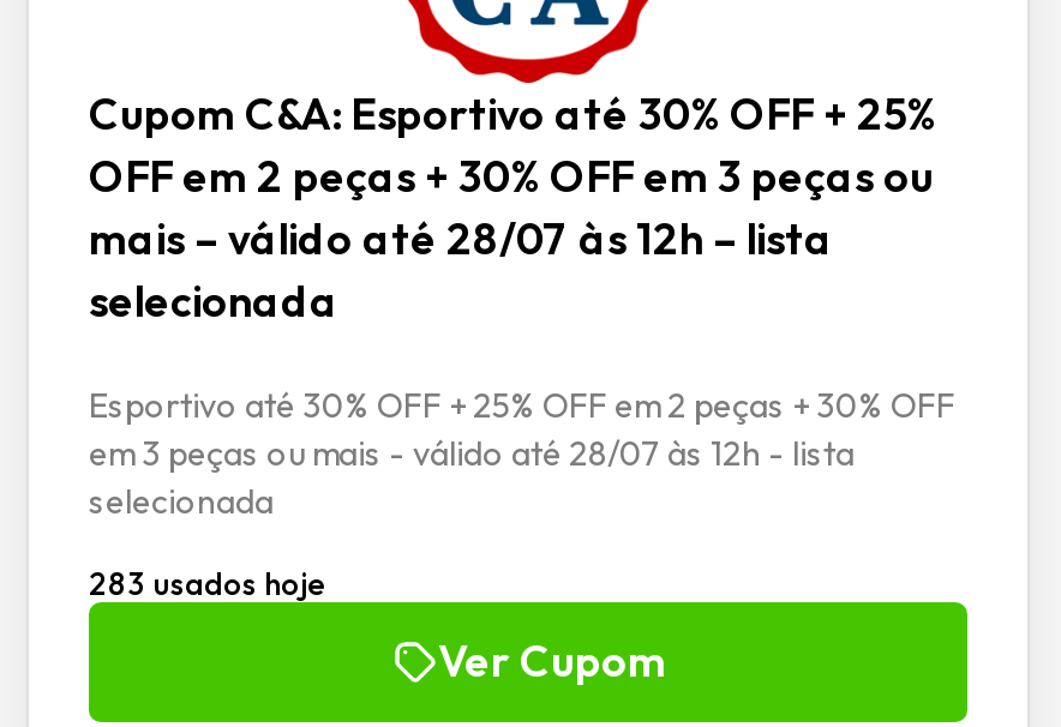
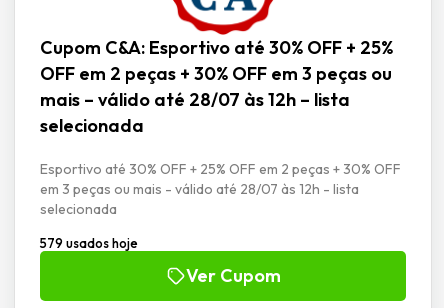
- 283 usados hoje
+ 579 usados hoje
